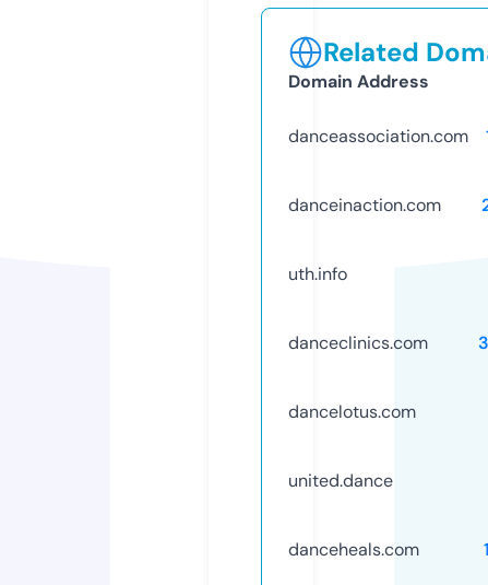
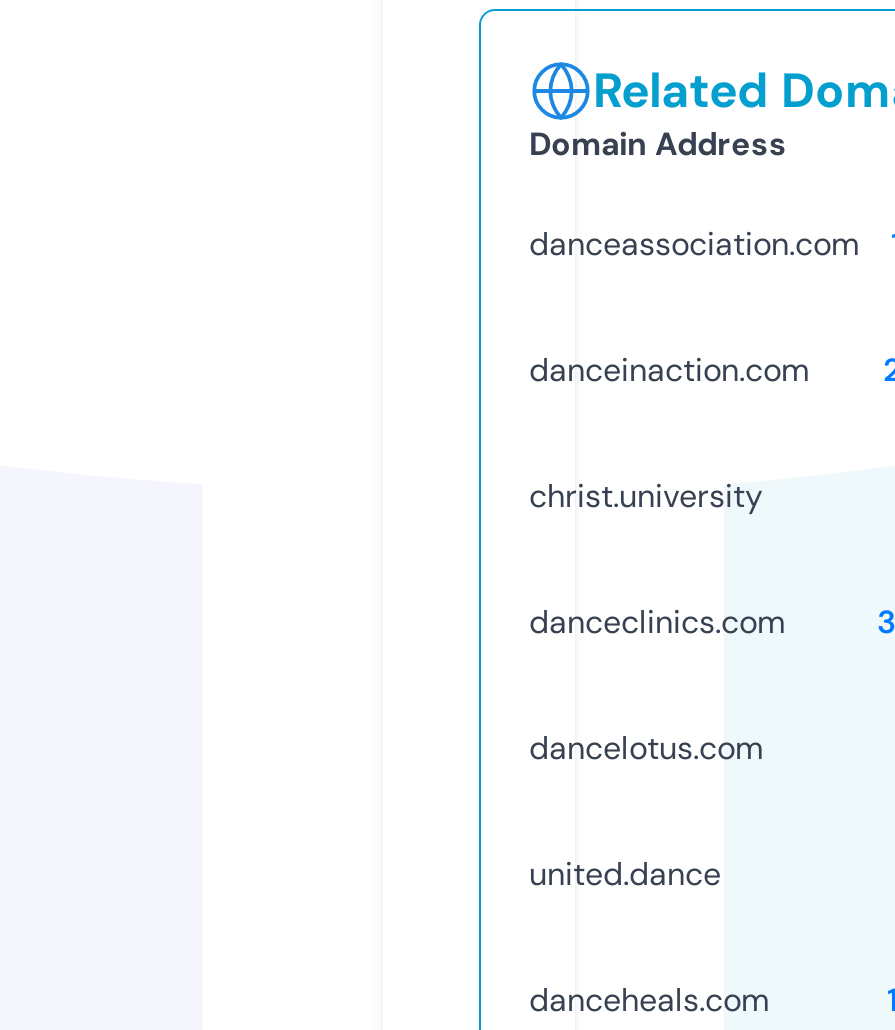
- uth.info
+ christ.university
